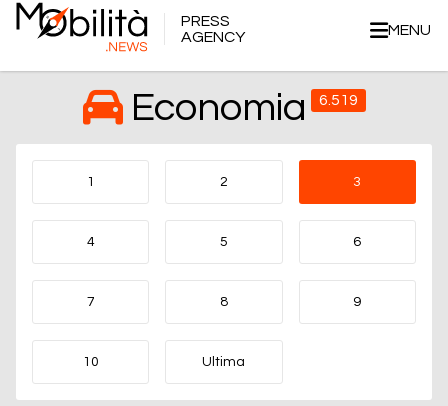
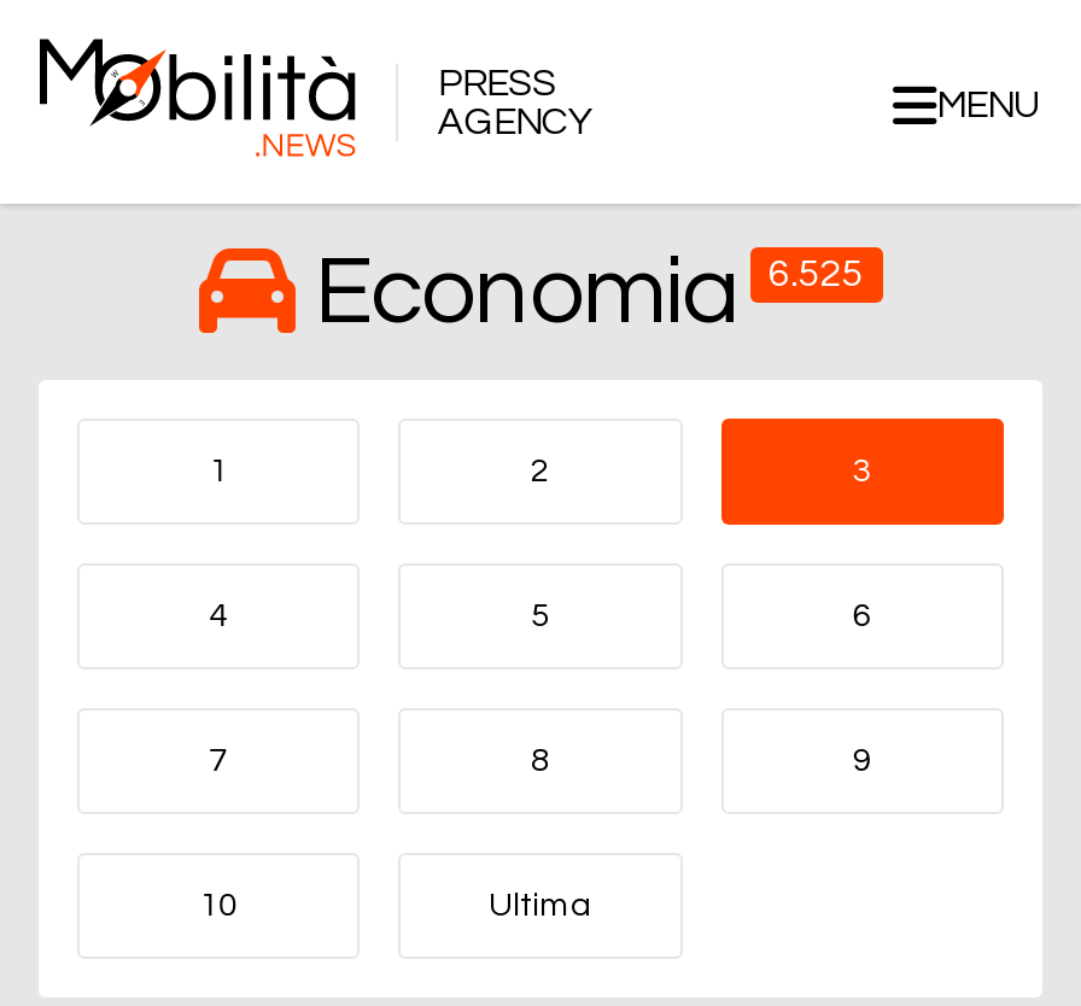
- Economia 6.519
+ Economia 6.525
